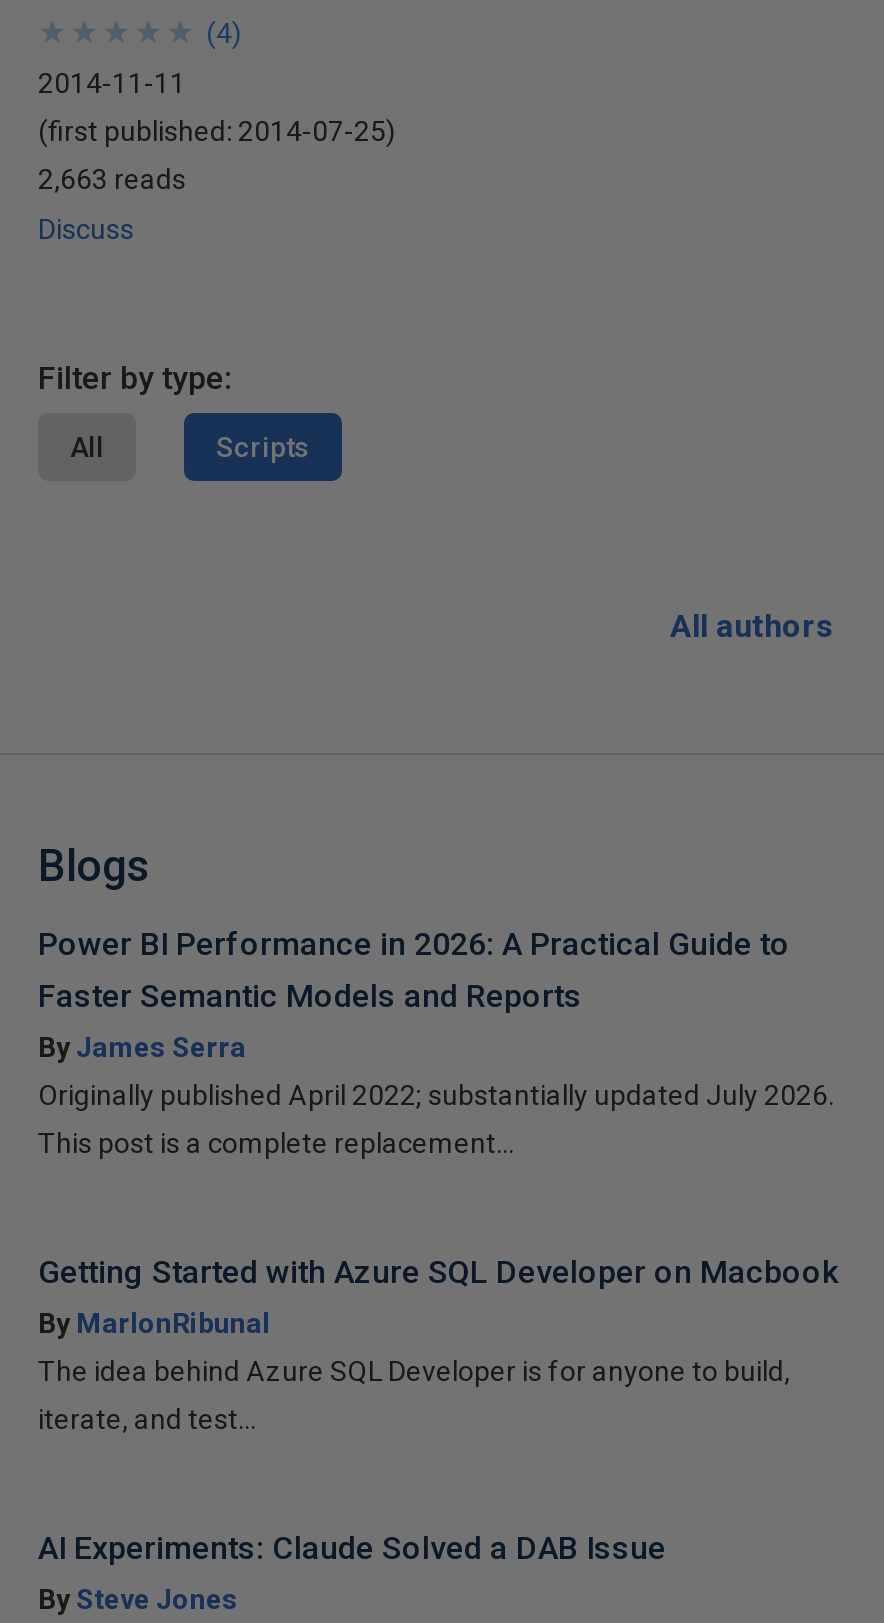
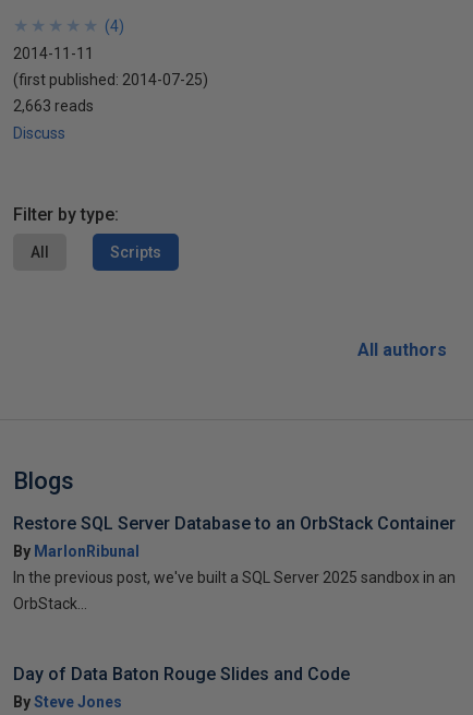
- Power BI Performance in 2026: A Practical Guide to
- Faster Semantic Models and Reports
- By James Serra
- Originally published April 2022; substantially updated July 2026.
- This post is a complete replacement...
- Getting Started with Azure SQL Developer on Macbook
+ Restore SQL Server Database to an OrbStack Container

- The idea behind Azure SQL Developer is for anyone to build,
+ In the previous post, we've built a SQL Server 2025 sandbox in an

- iterate, and test...
+ OrbStack...

- AI Experiments: Claude Solved a DAB Issue
+ Day of Data Baton Rouge Slides and Code
